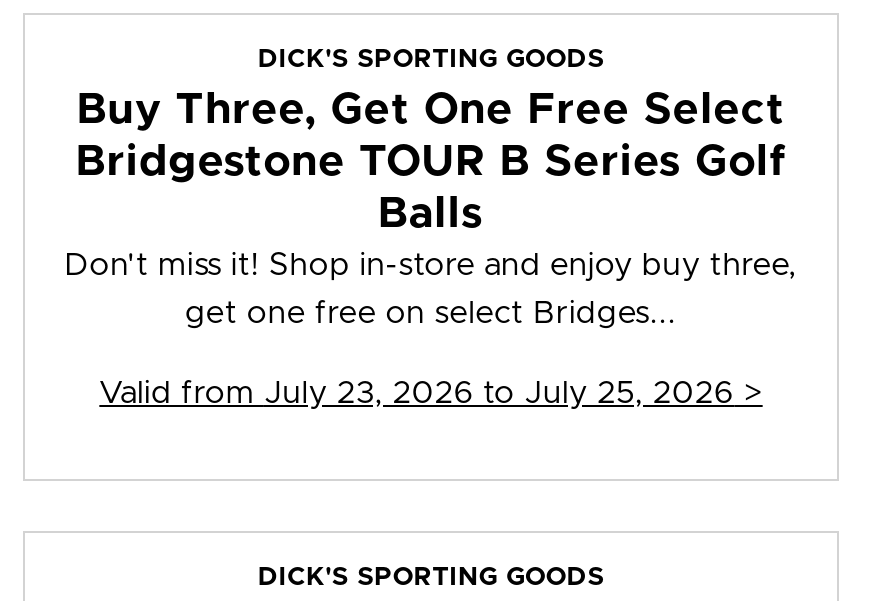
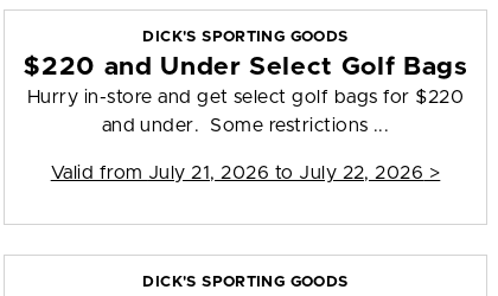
- Buy Three, Get One Free Select
- Bridgestone TOUR B Series Golf
- Balls
- Don't miss it! Shop in-store and enjoy buy three,
+ $220 and Under Select Golf Bags
+ Hurry in-store and get select golf bags for $220

- get one free on select Bridges...
+ and under. Some restrictions ...

- Valid from July 23, 2026 to July 25, 2026 >
+ Valid from July 21, 2026 to July 22, 2026 >
